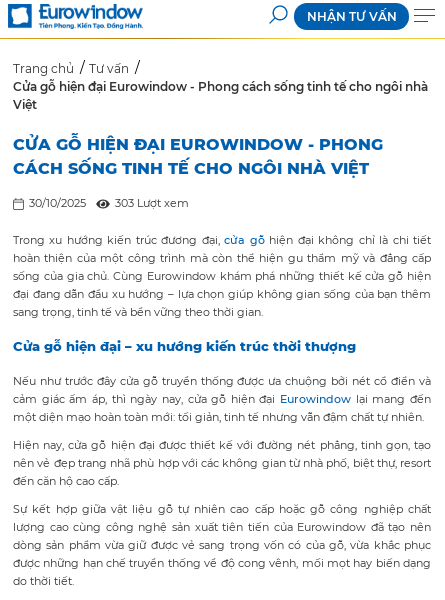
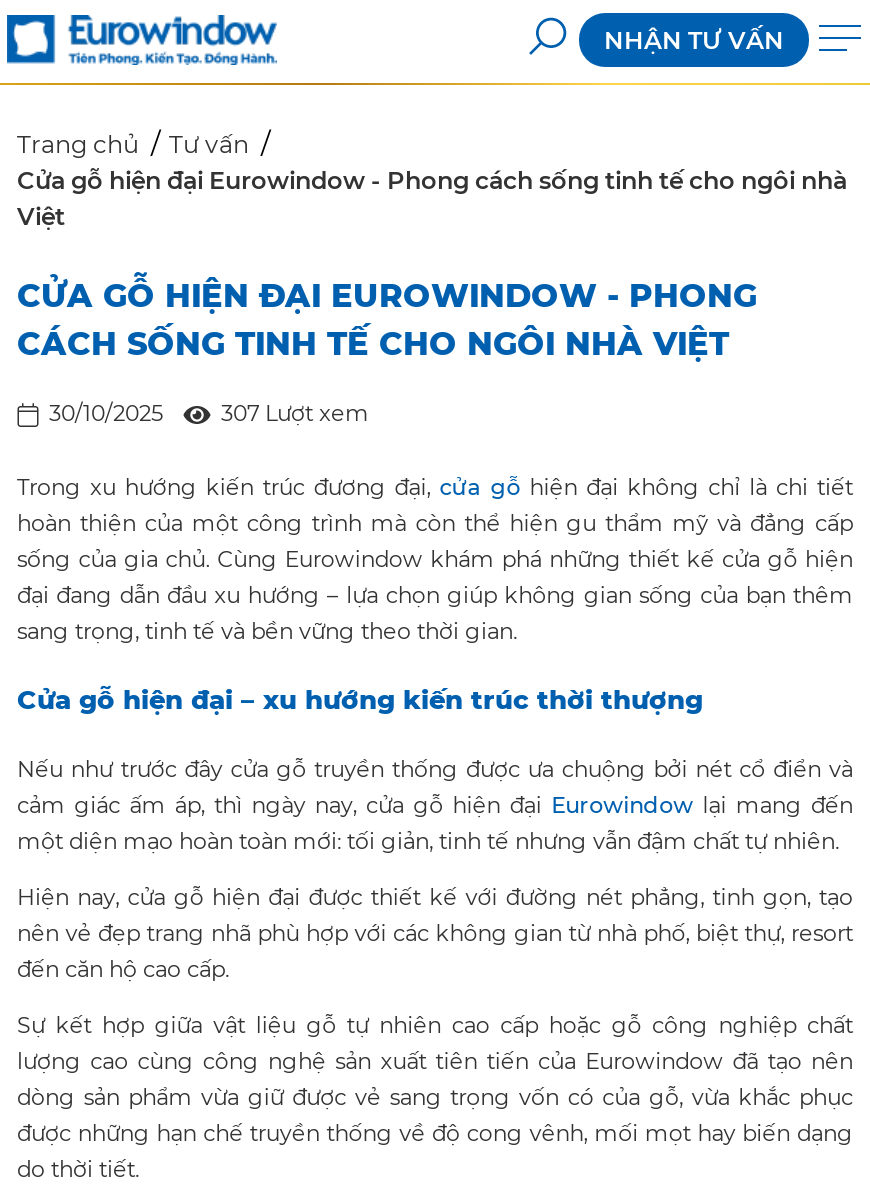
- 303 Lượt xem
+ 307 Lượt xem
